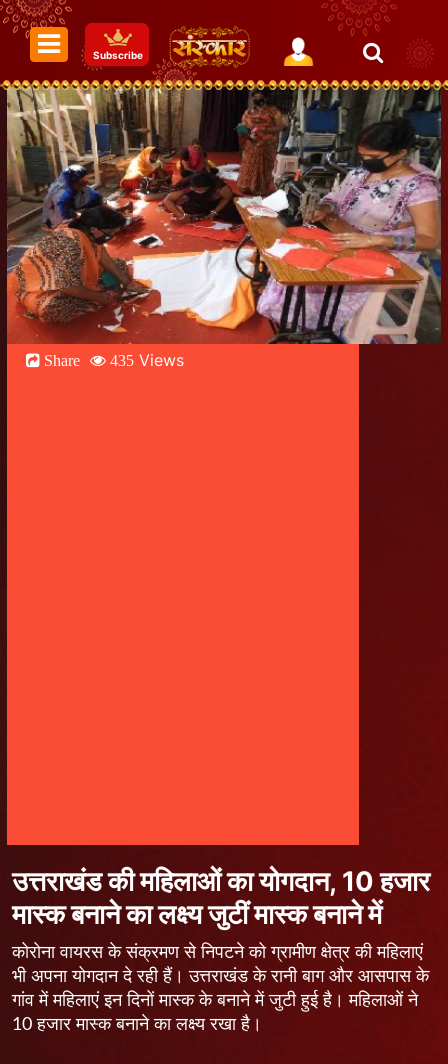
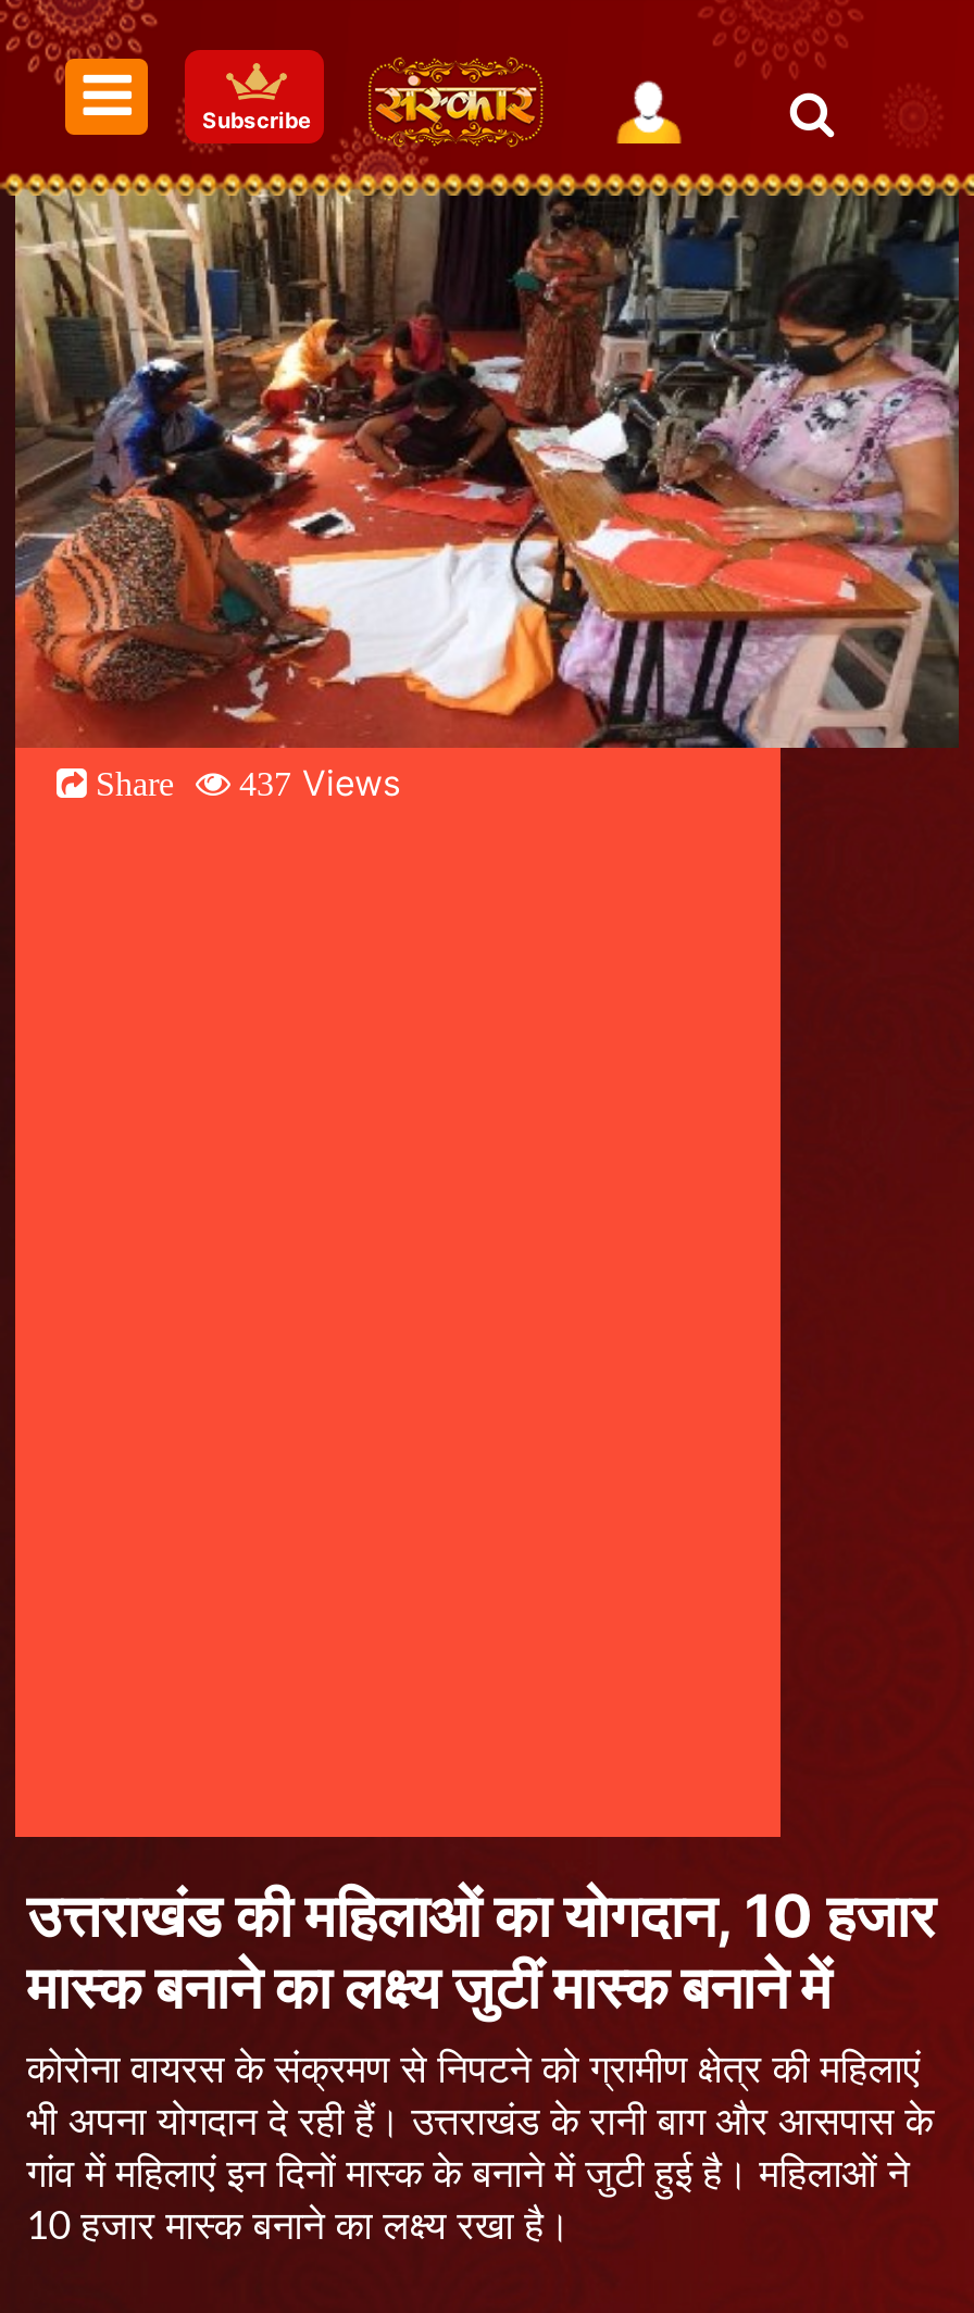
- Share 435 Views
+ Share 437 Views
